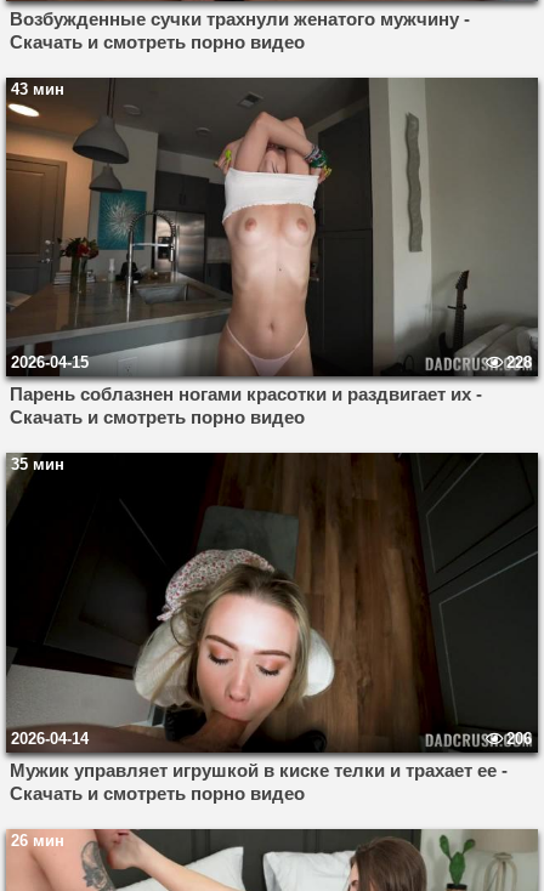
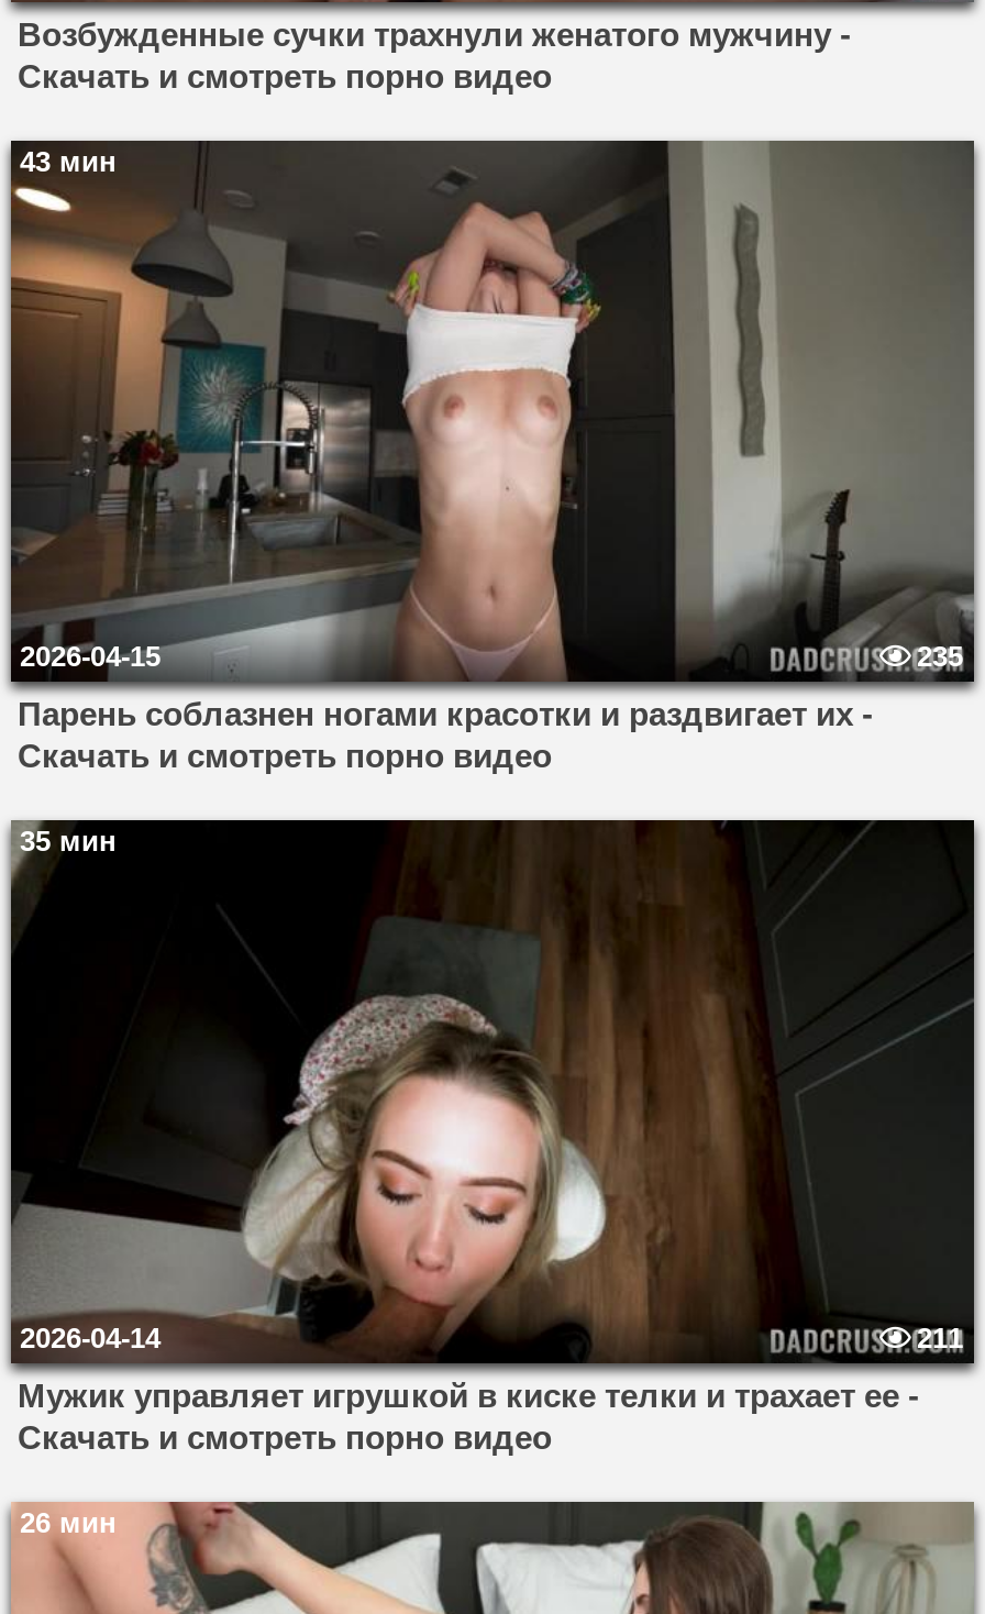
- 228
+ 235

- 206
+ 211
